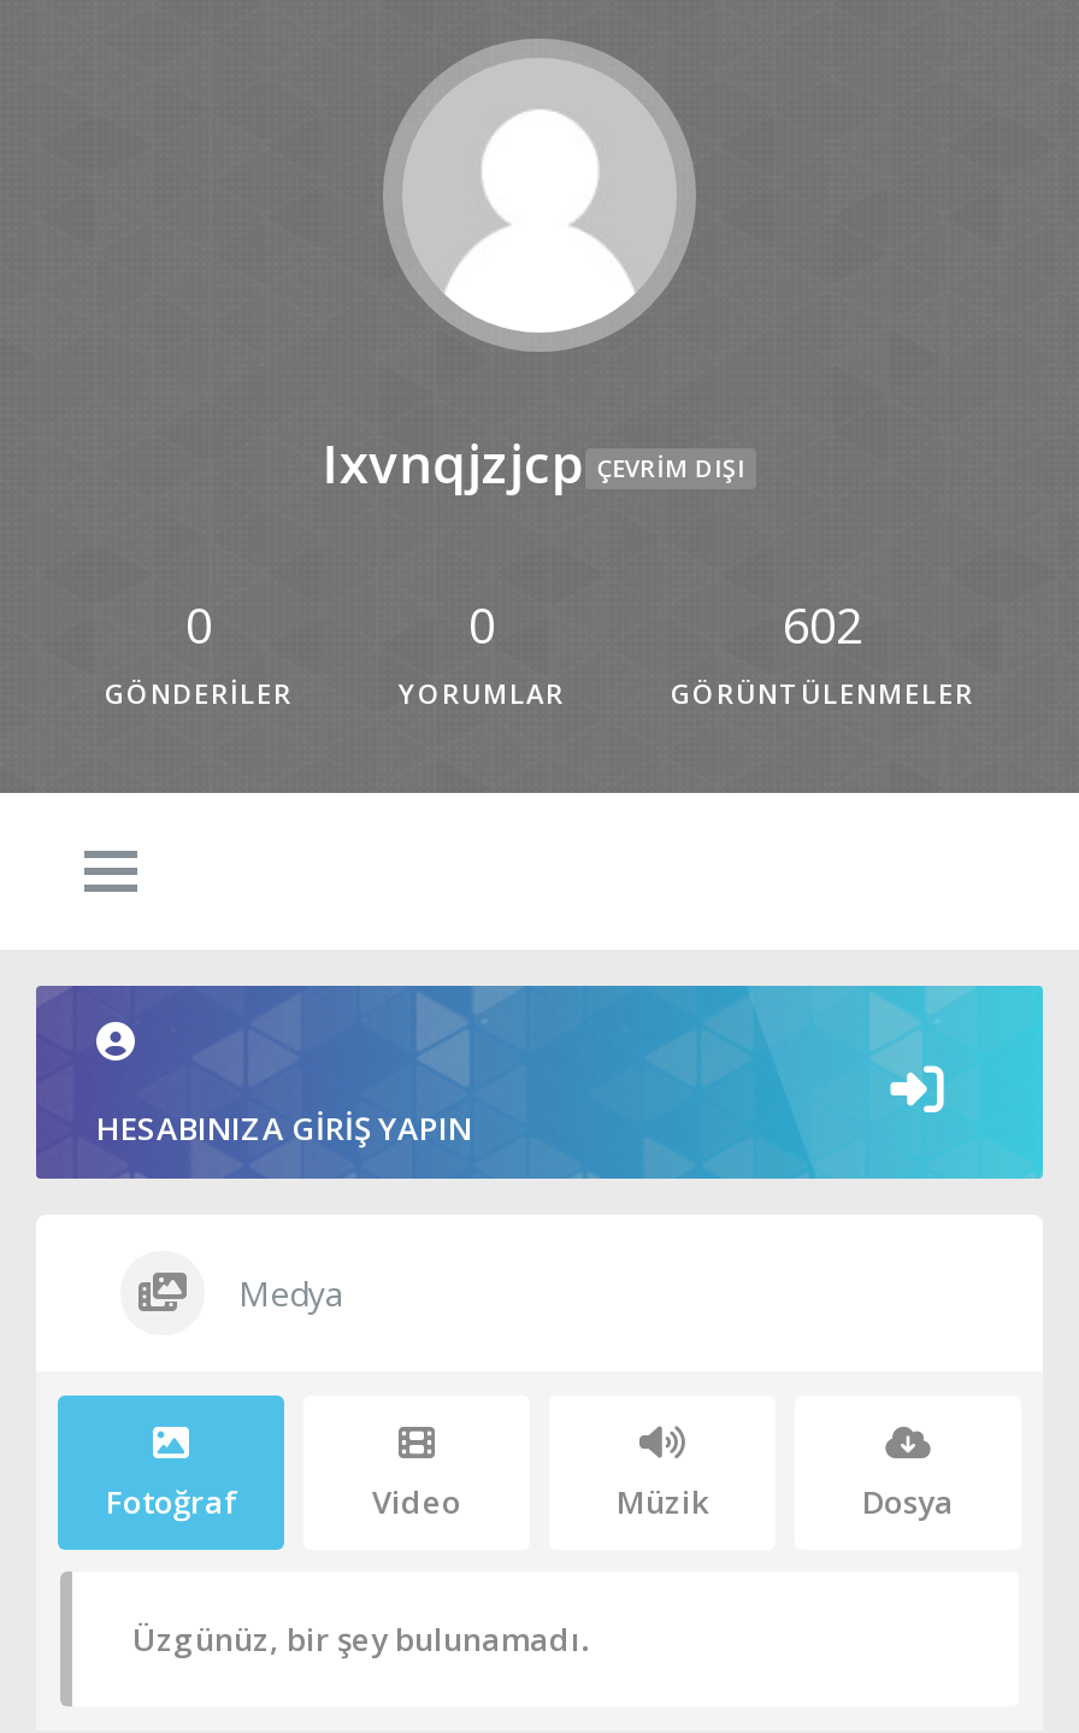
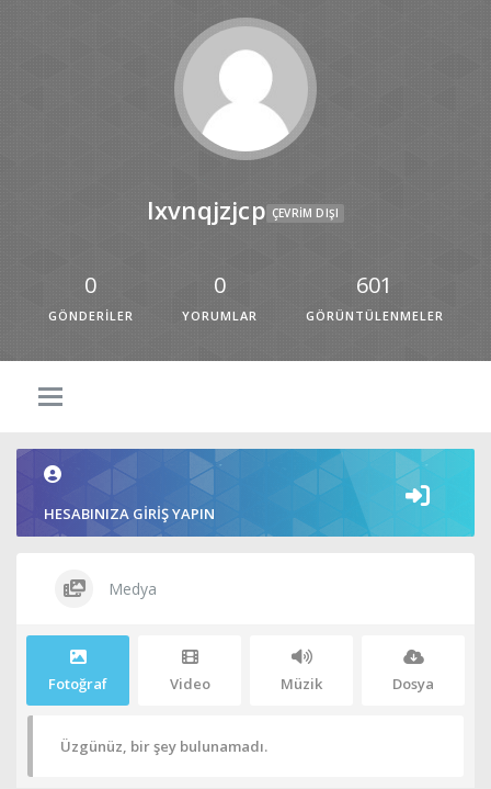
- 602
+ 601
